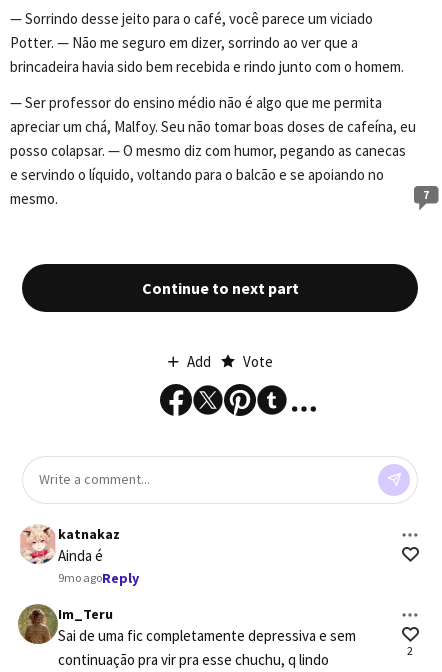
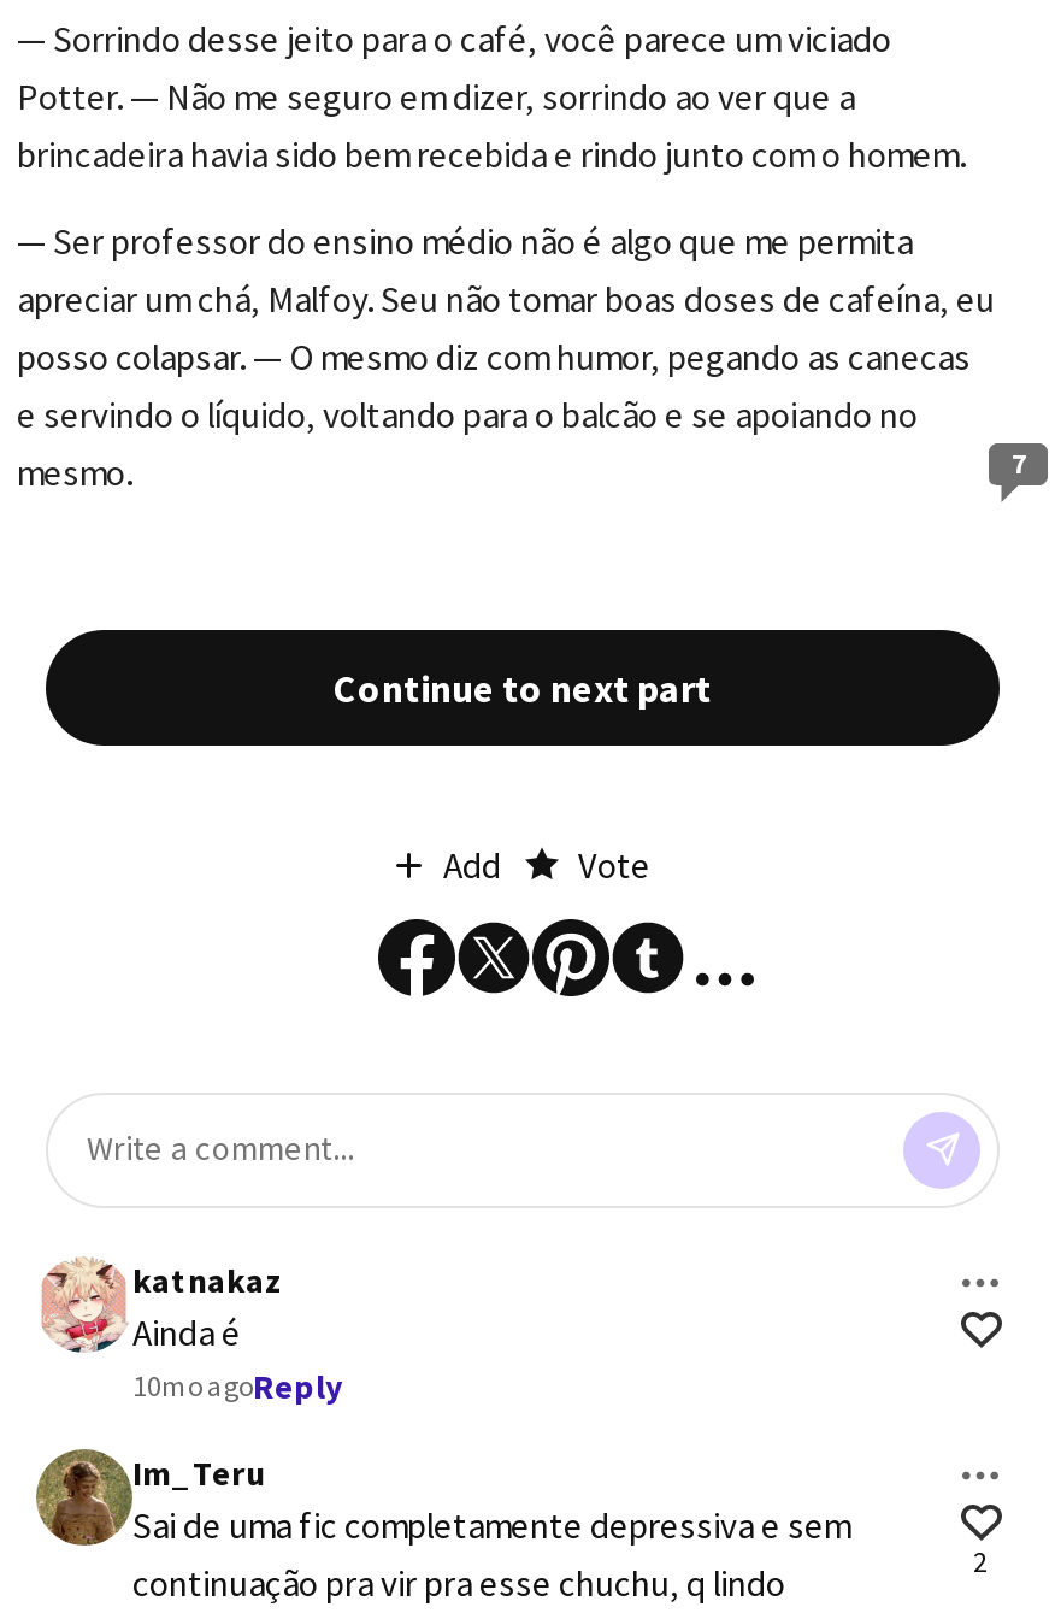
- 9mo agoReply
+ 10mo agoReply
